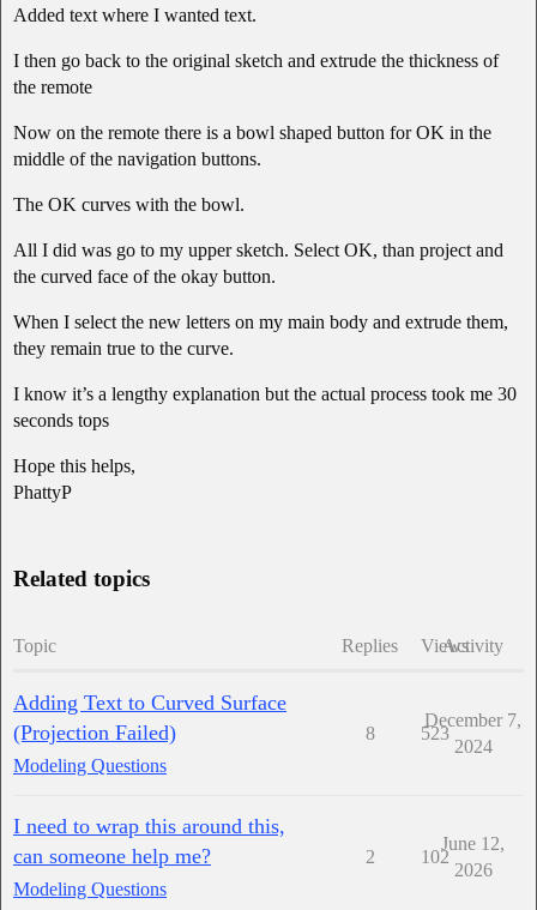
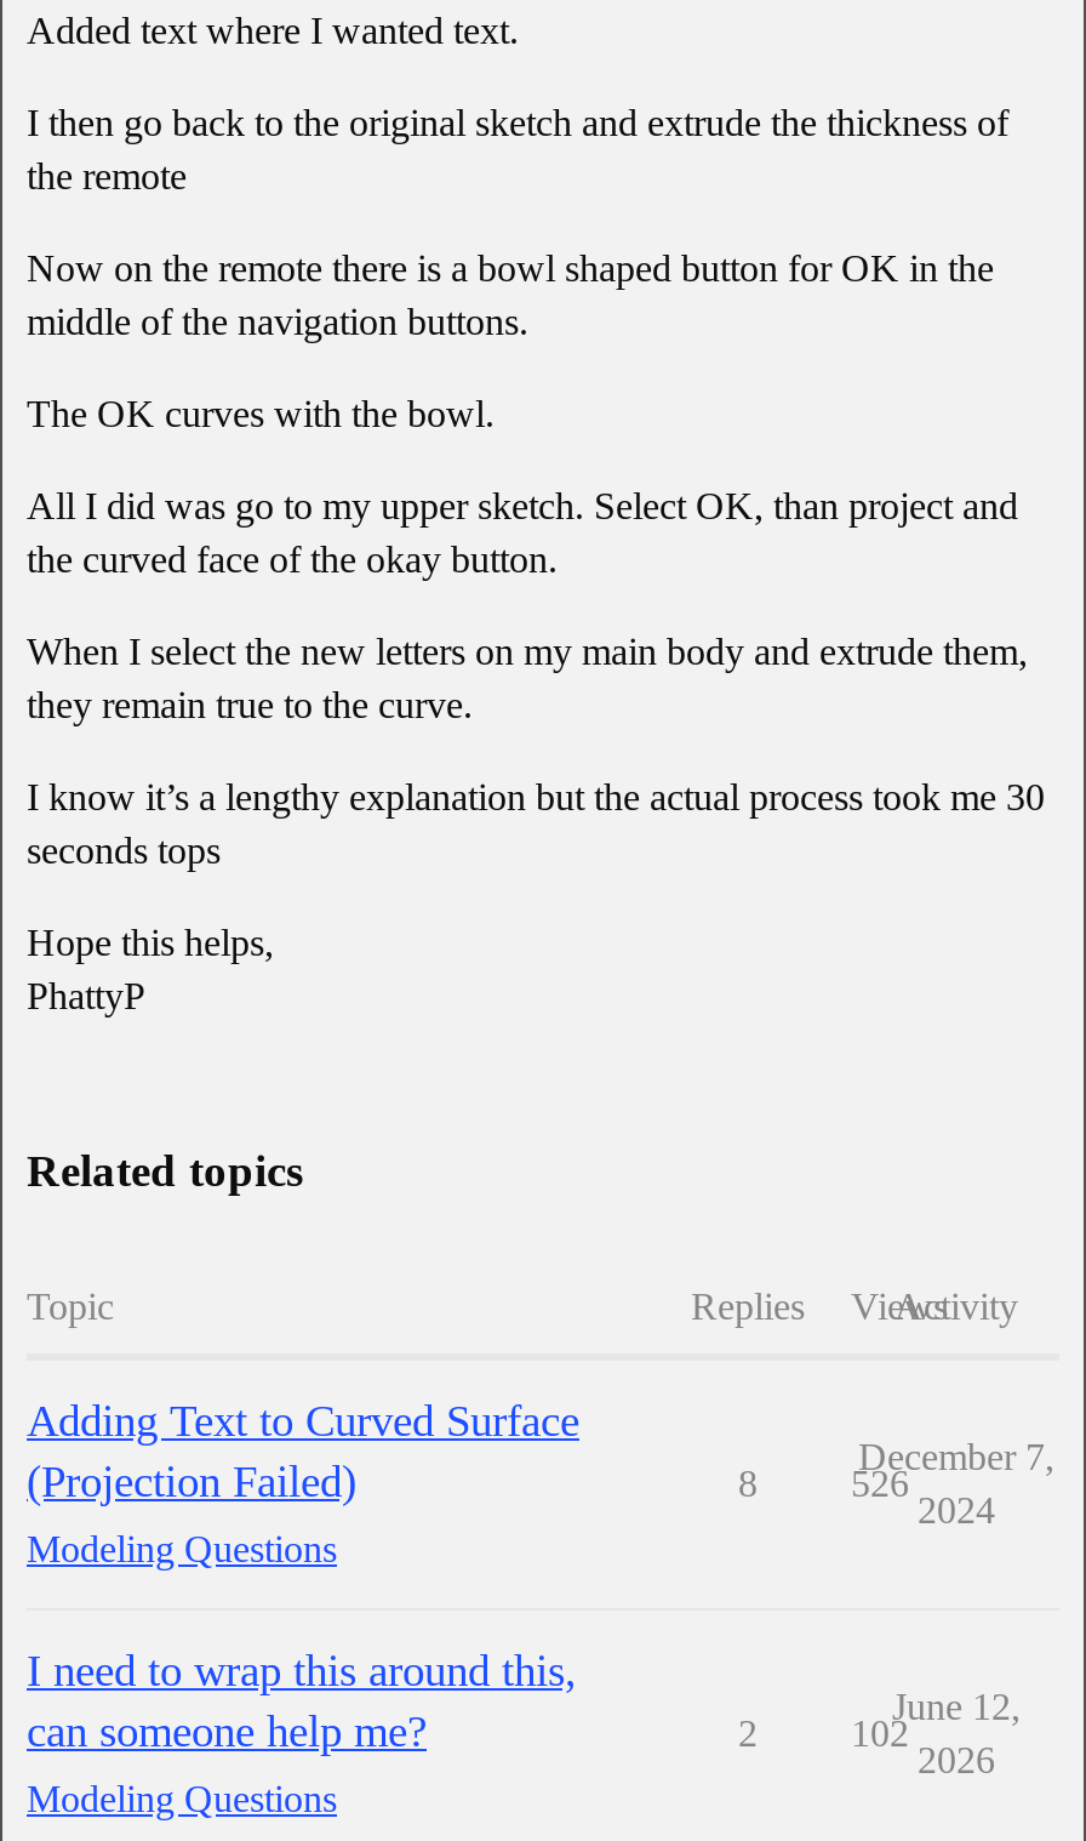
- 523
+ 526
